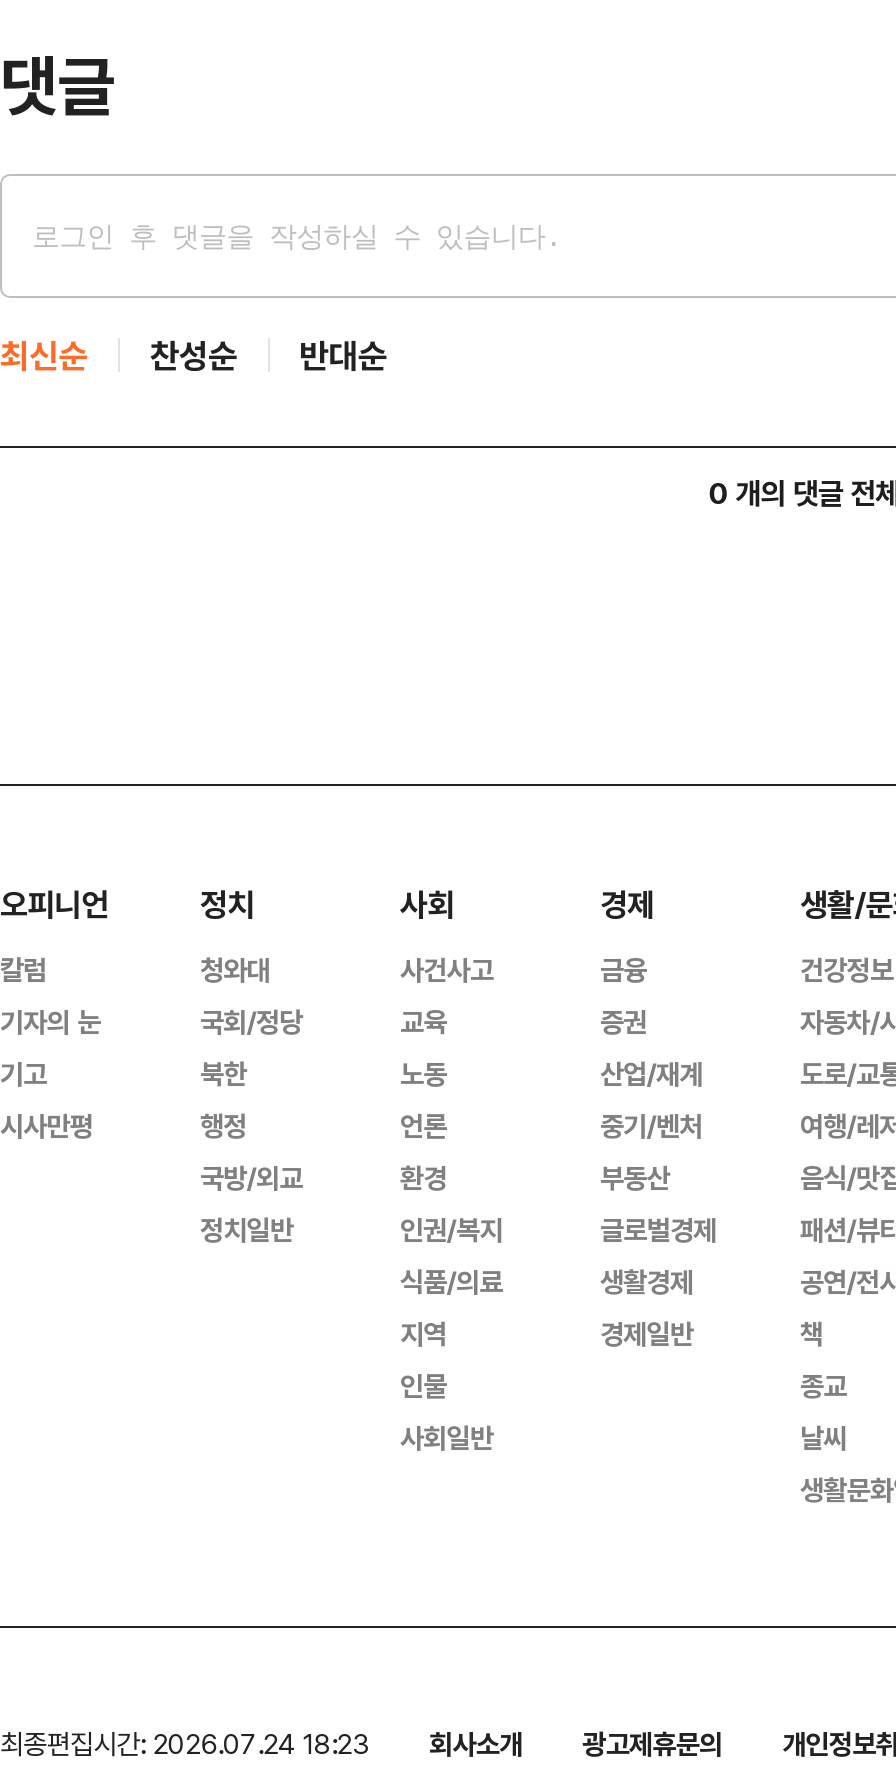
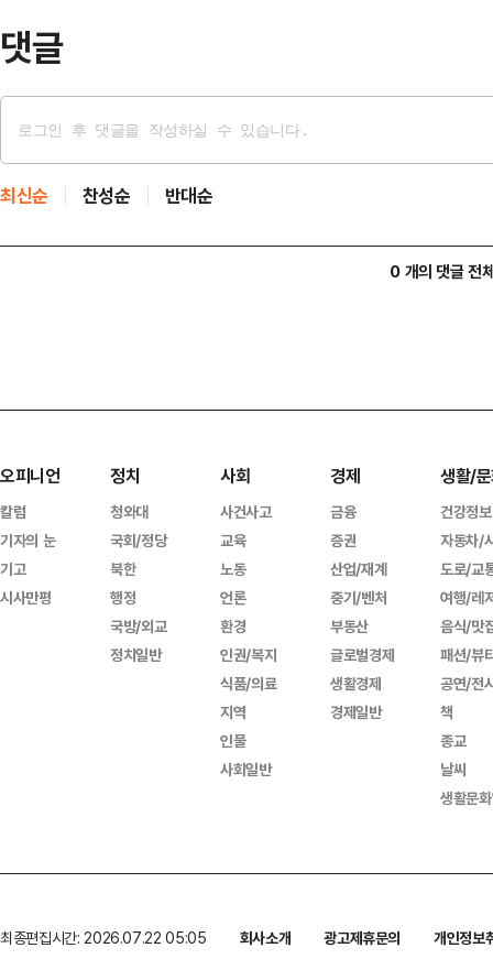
- 최종편집시간: 2026.07.24 18:23
+ 최종편집시간: 2026.07.22 05:05
